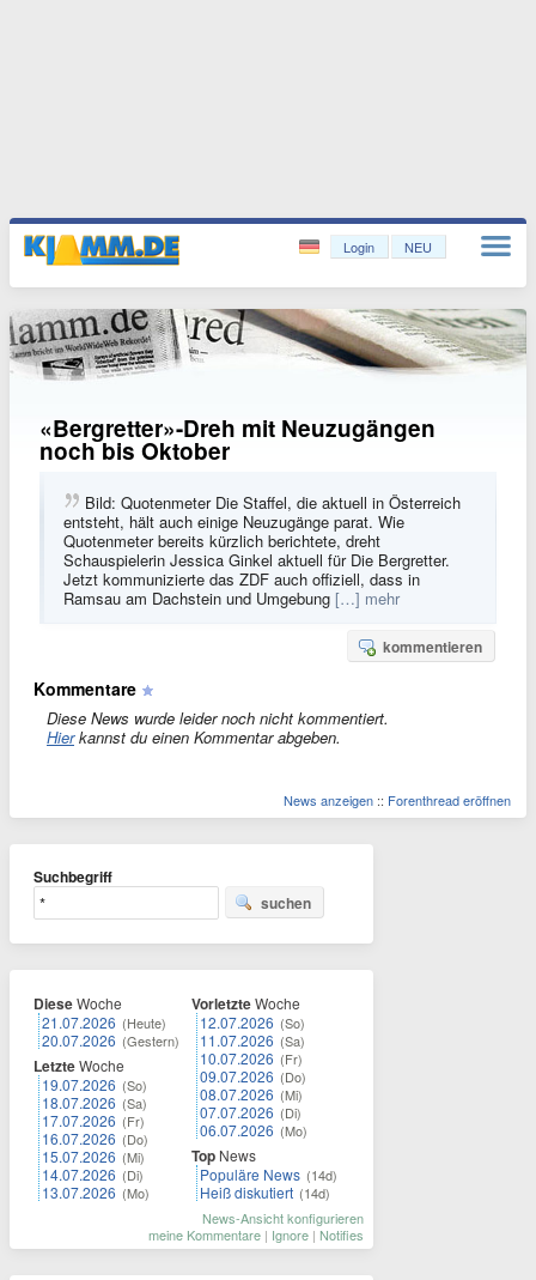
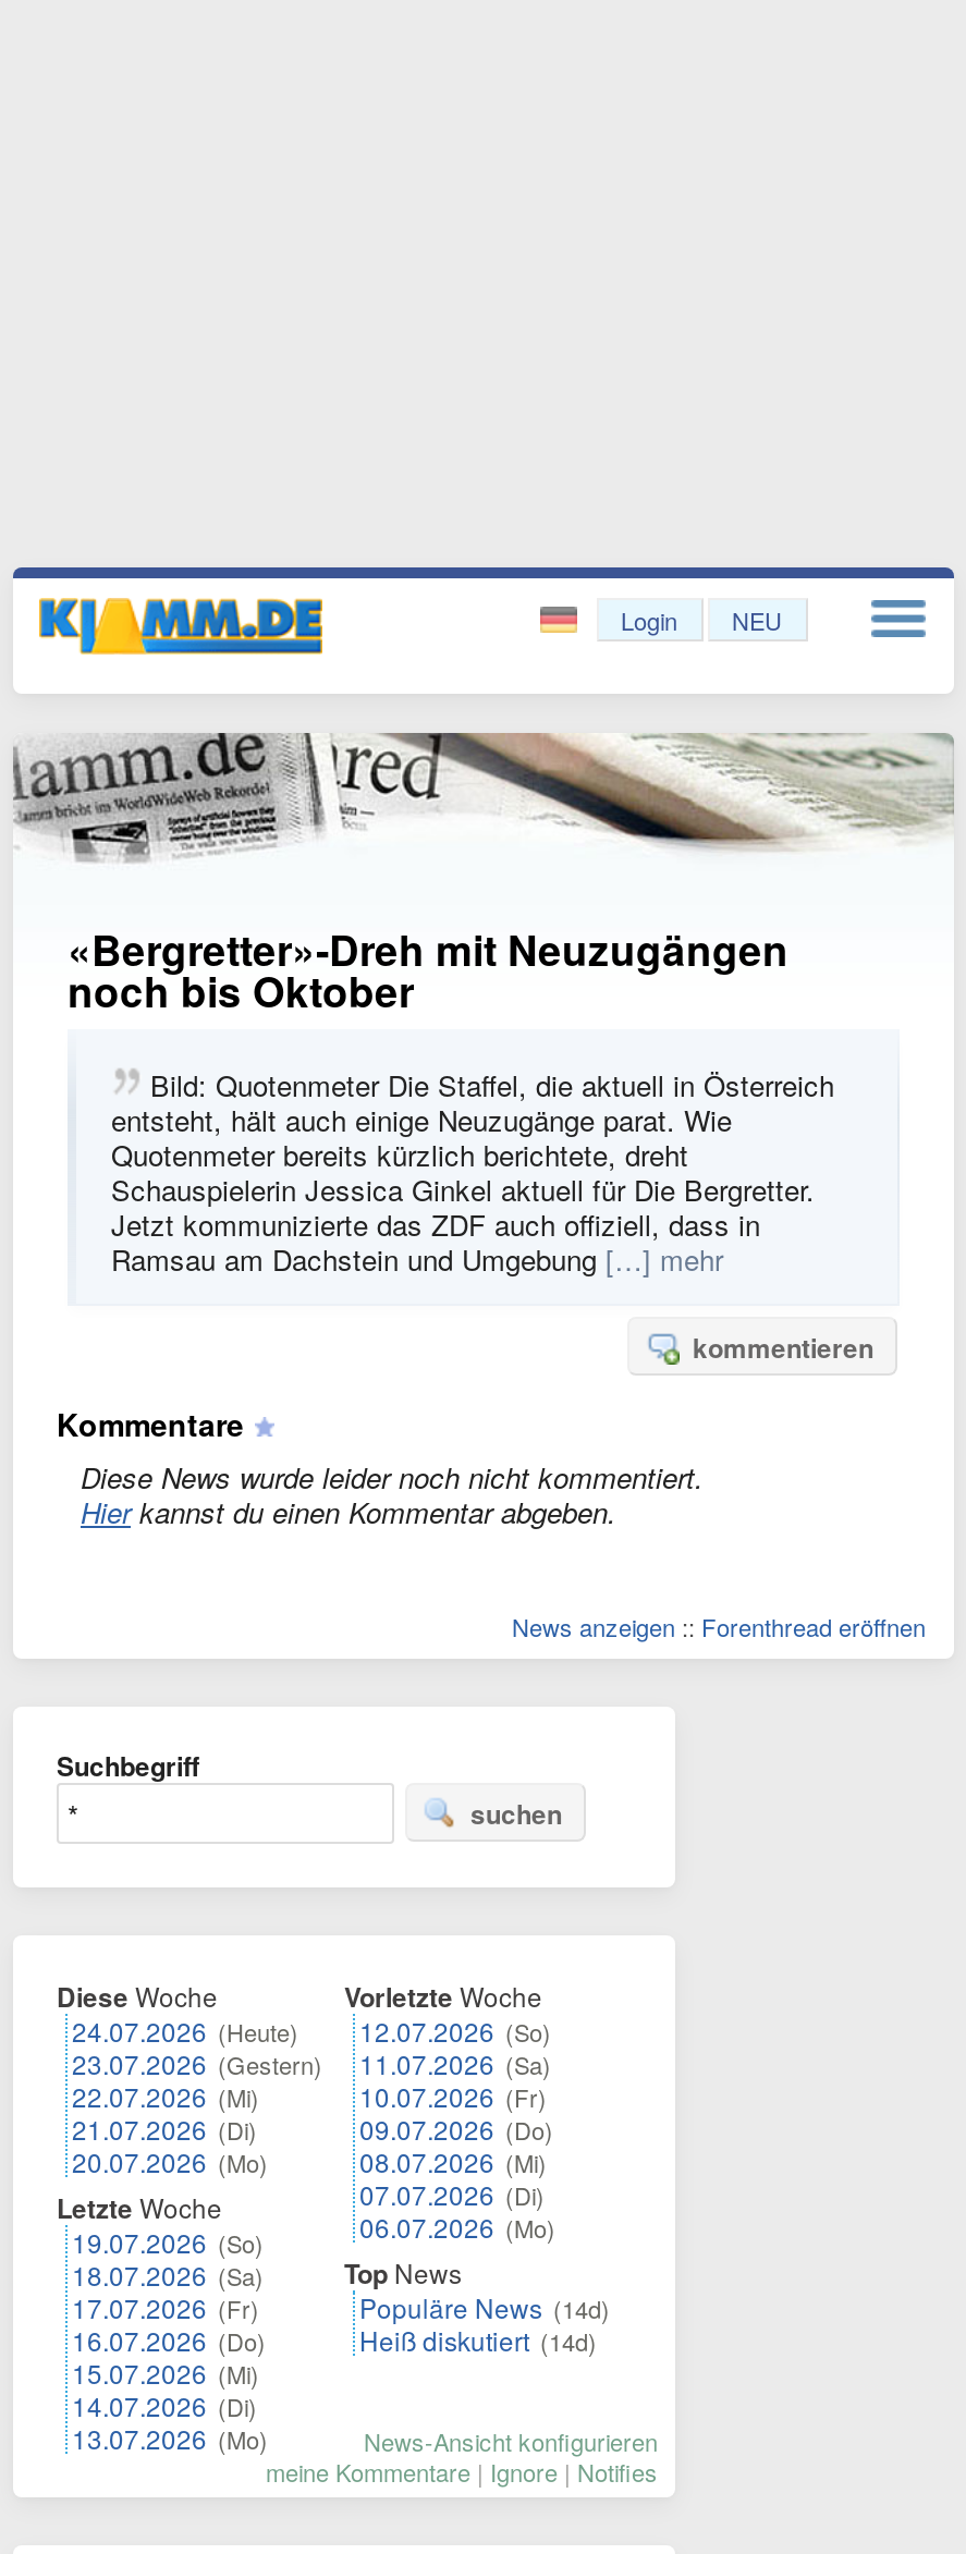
- 21.07.2026 (Heute)
- 20.07.2026 (Gestern)
+ 24.07.2026 (Heute)
+ 23.07.2026 (Gestern)
+ 22.07.2026 (Mi)
+ 21.07.2026 (Di)
+ 20.07.2026 (Mo)

moved down: Letzte Woche | 19.07.2026 (So) | 18.07.2026 (Sa) | 17.07.2026 (Fr) | 16.07.2026 (Do) | 15.07.2026 (Mi) | 14.07.2026 (Di) | 13.07.2026 (Mo)
